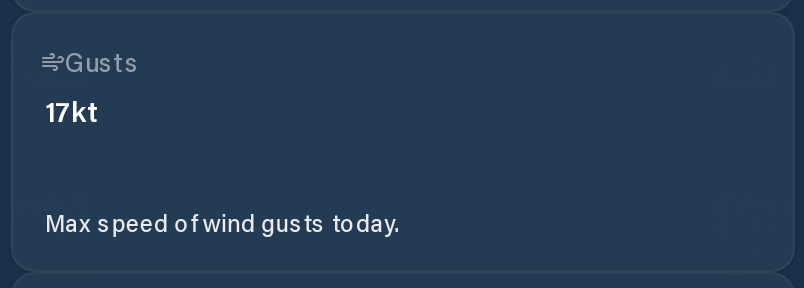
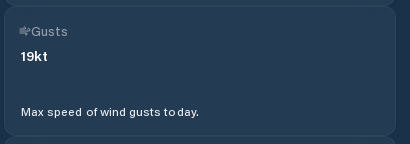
- 17kt
+ 19kt
